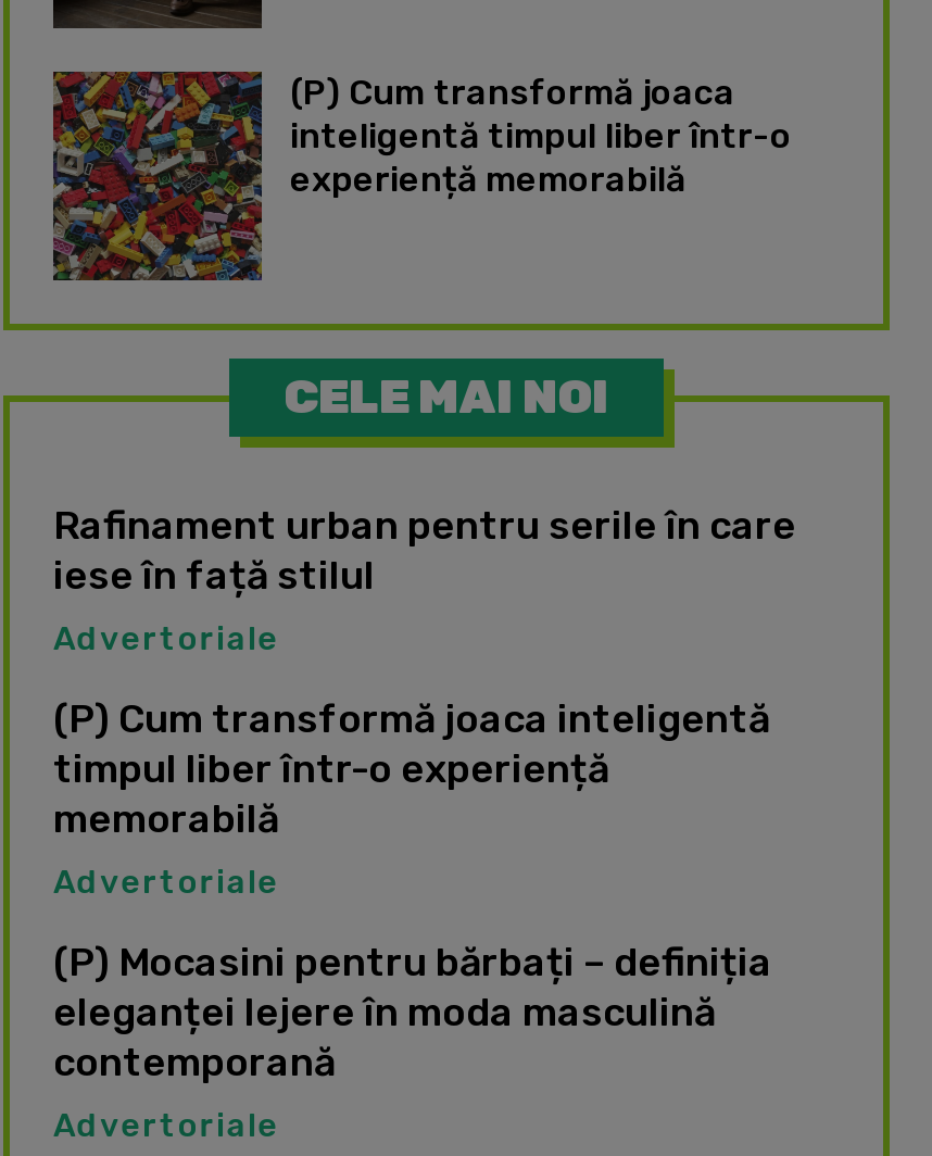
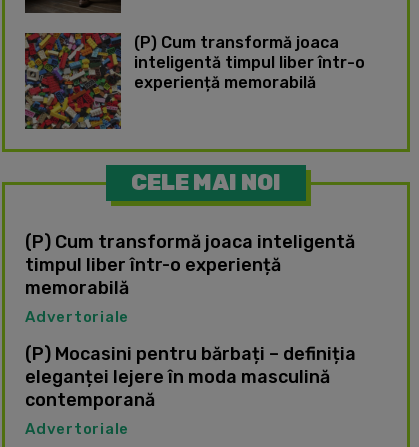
- Rafinament urban pentru serile în care
- iese în față stilul
- Advertoriale
